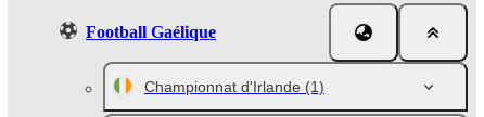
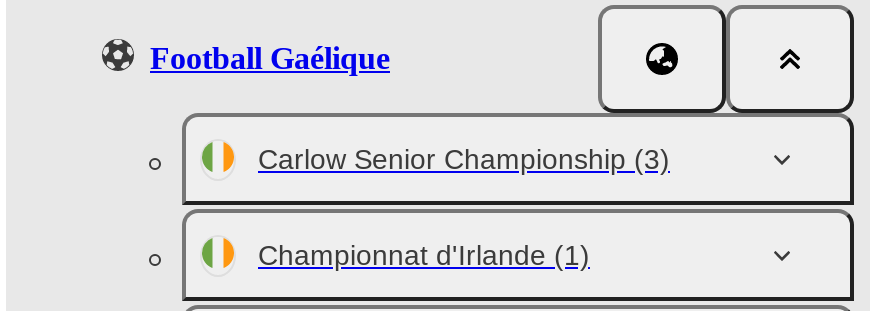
+ Carlow Senior Championship (3)
